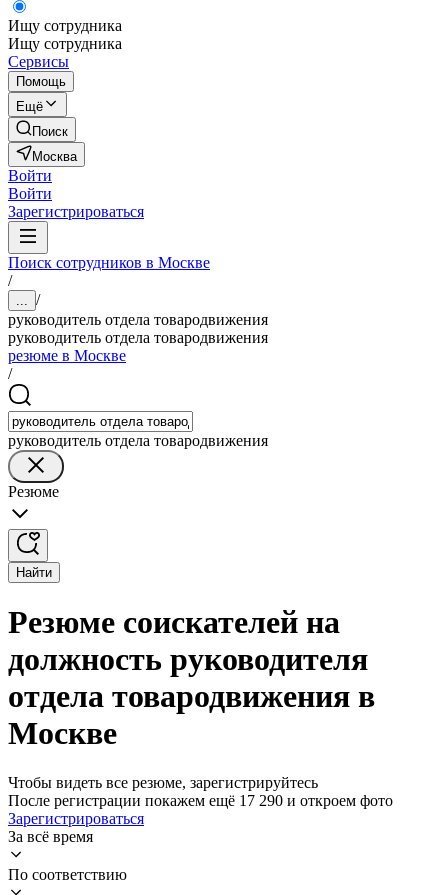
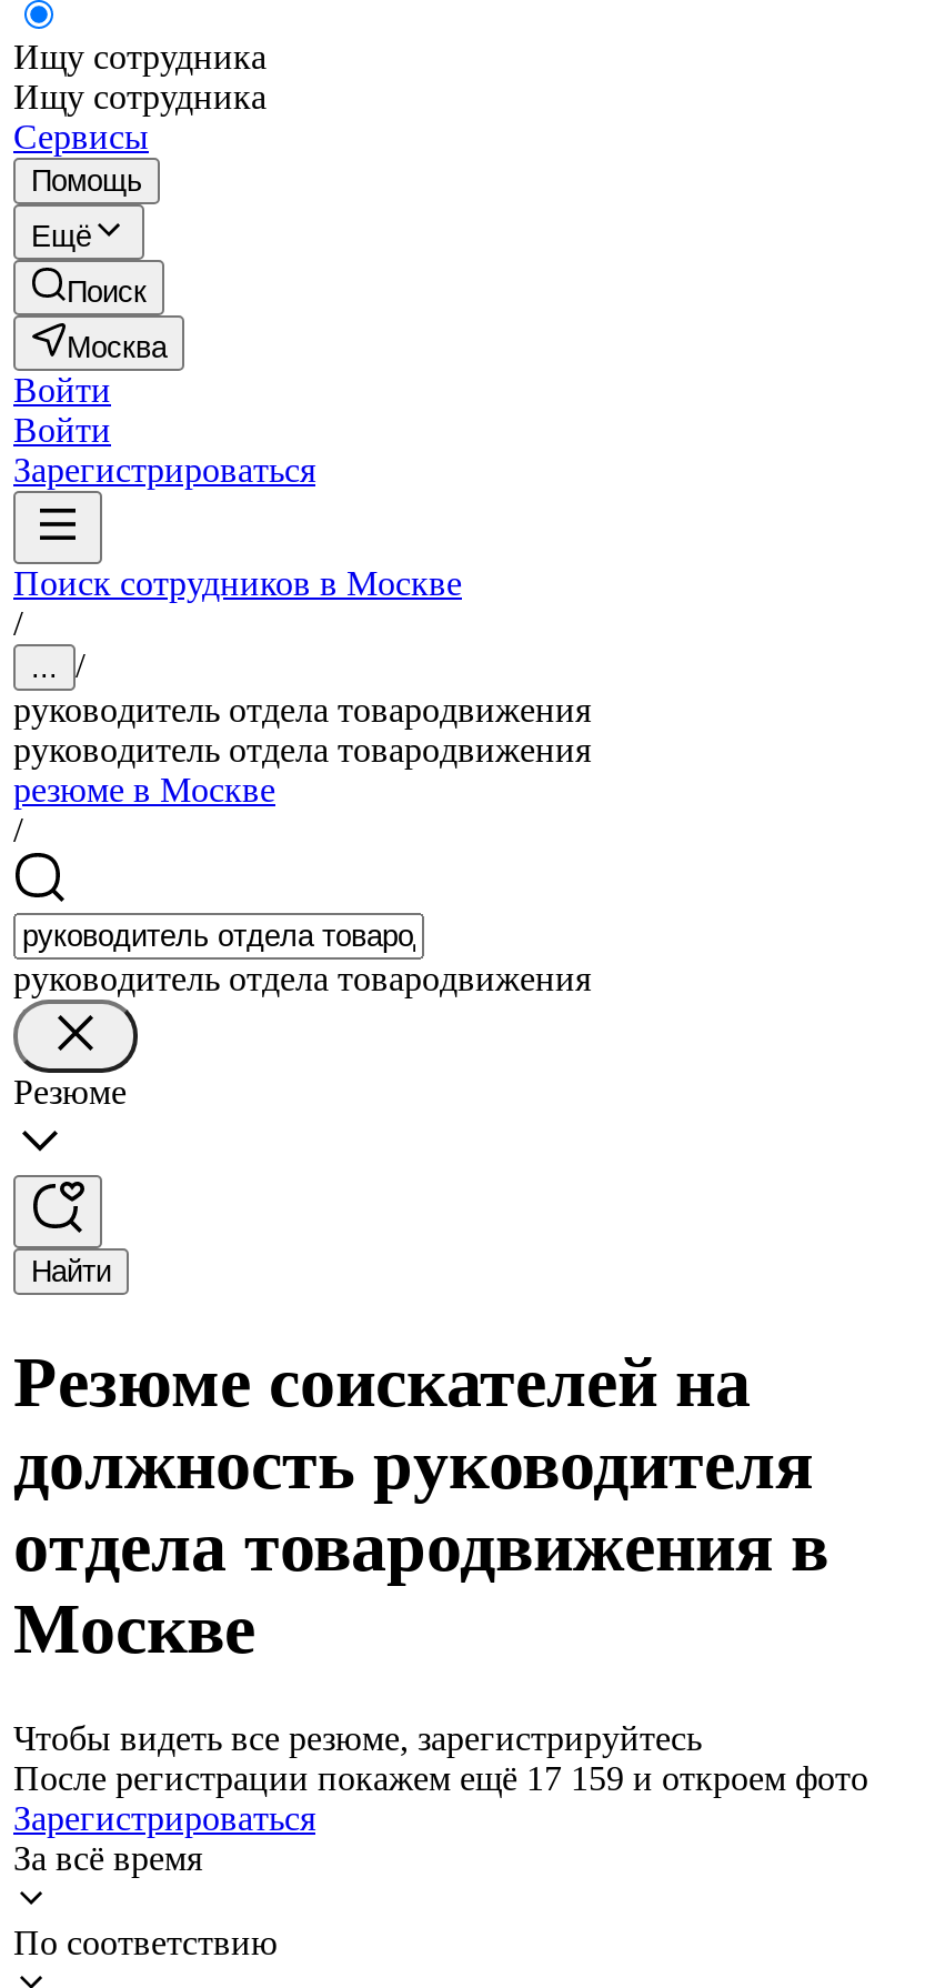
- После регистрации покажем ещё 17 290 и откроем фото
+ После регистрации покажем ещё 17 159 и откроем фото
